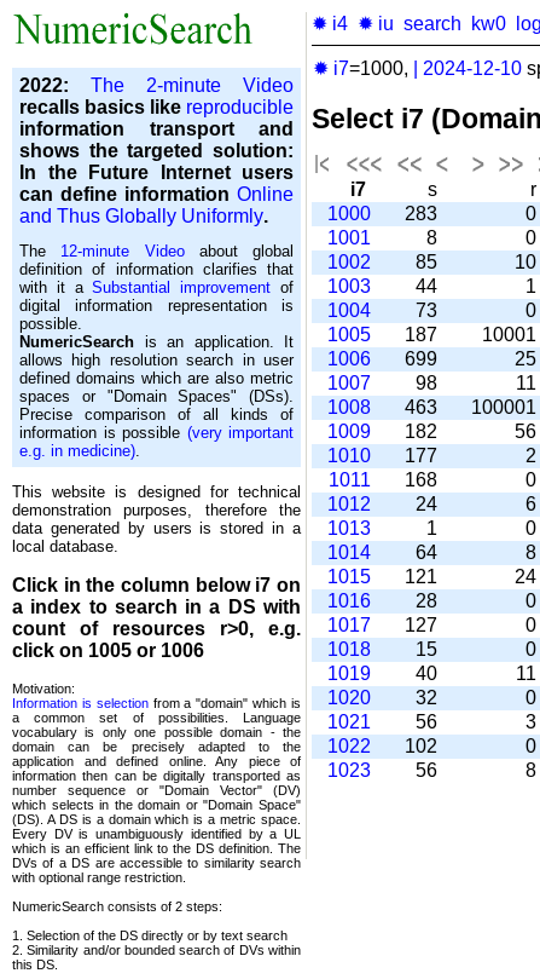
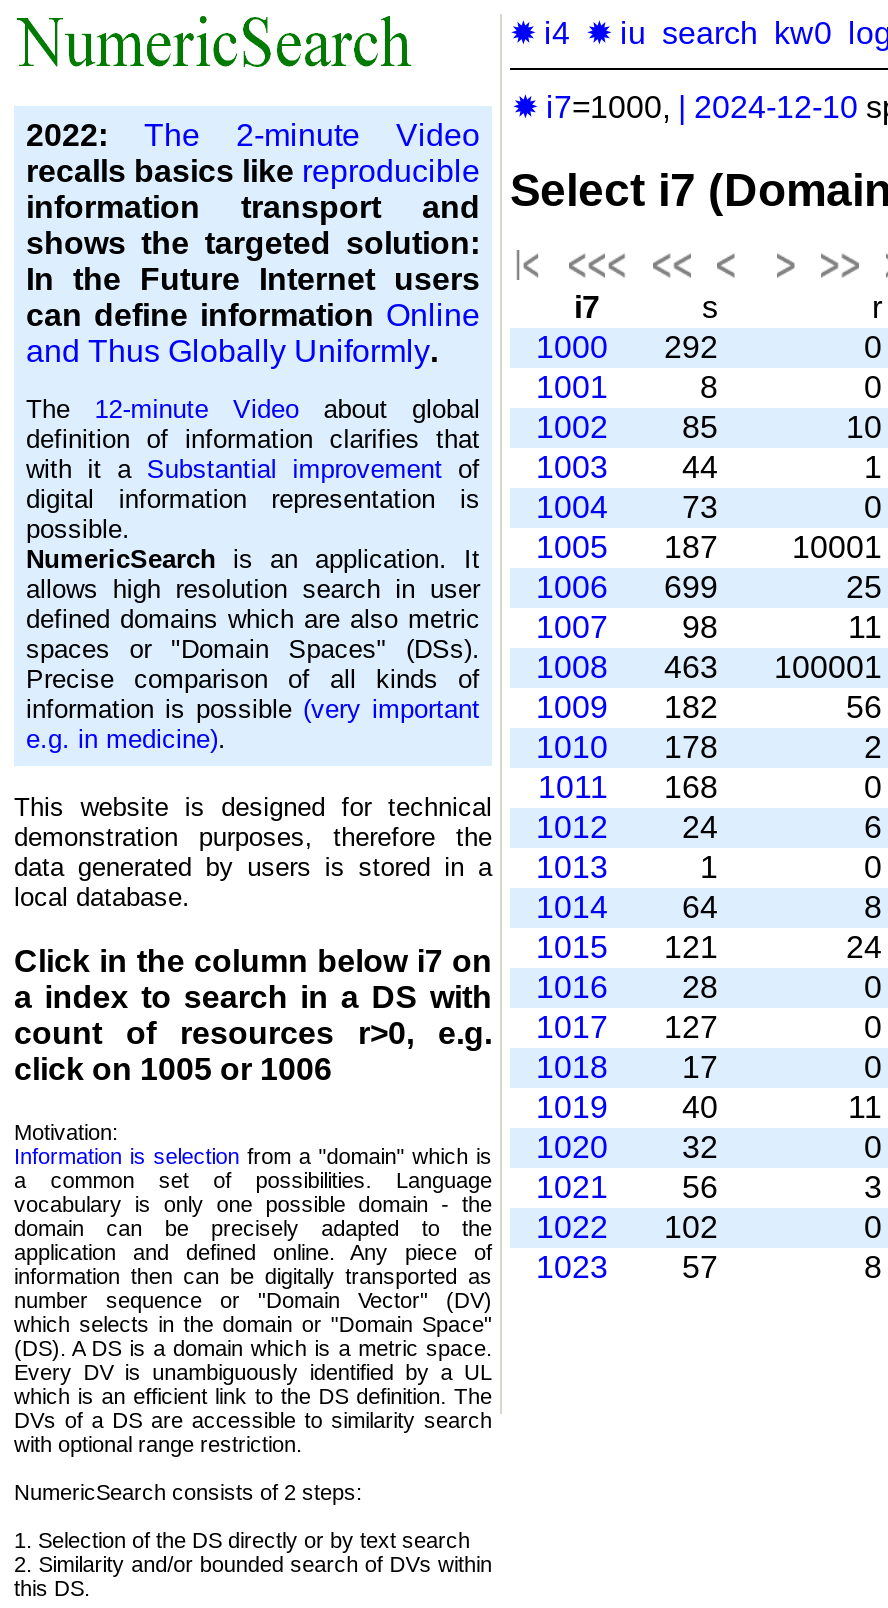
- 1000 283
+ 1000 292

- 1010 177
+ 1010 178

- 15
+ 17

- 56
+ 57
